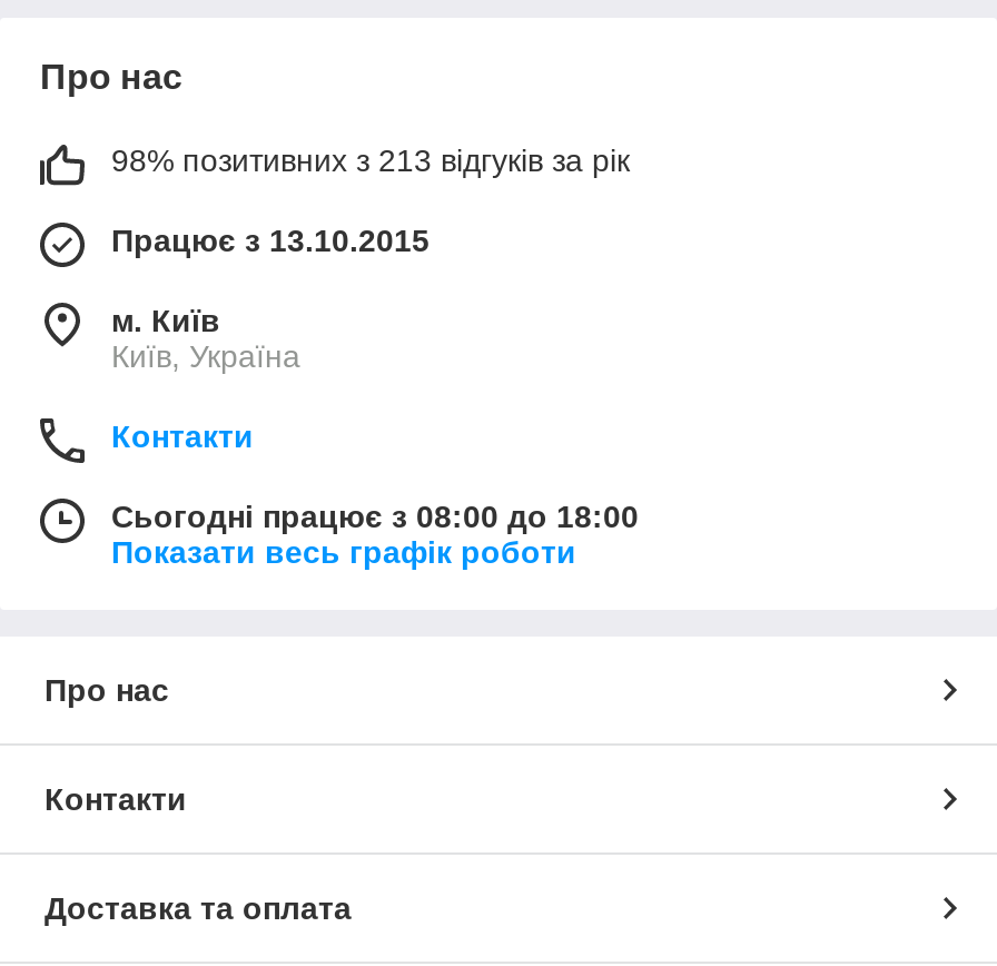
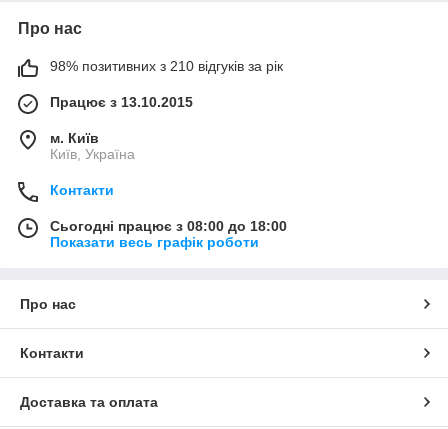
- 98% позитивних з 213 відгуків за рік
+ 98% позитивних з 210 відгуків за рік
